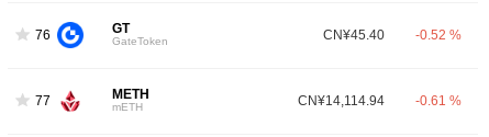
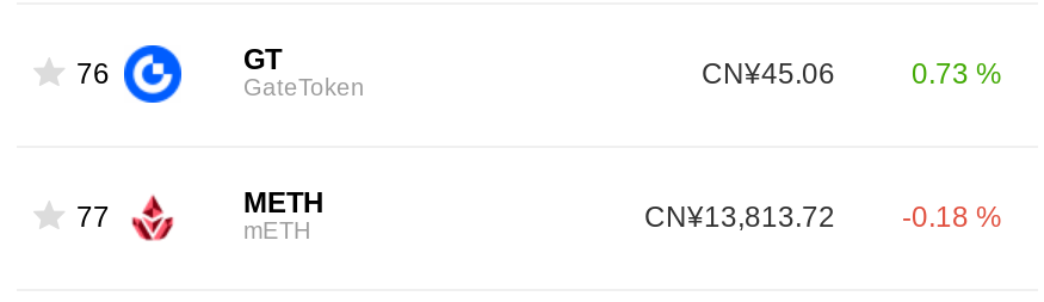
- CN¥45.40
- -0.52 %
+ CN¥45.06
+ 0.73 %

- CN¥14,114.94
- -0.61 %
+ CN¥13,813.72
+ -0.18 %
